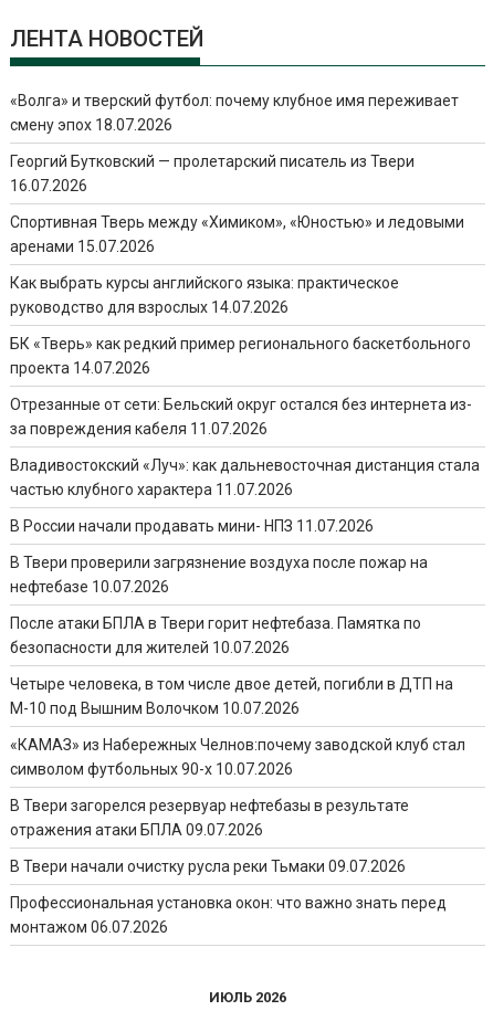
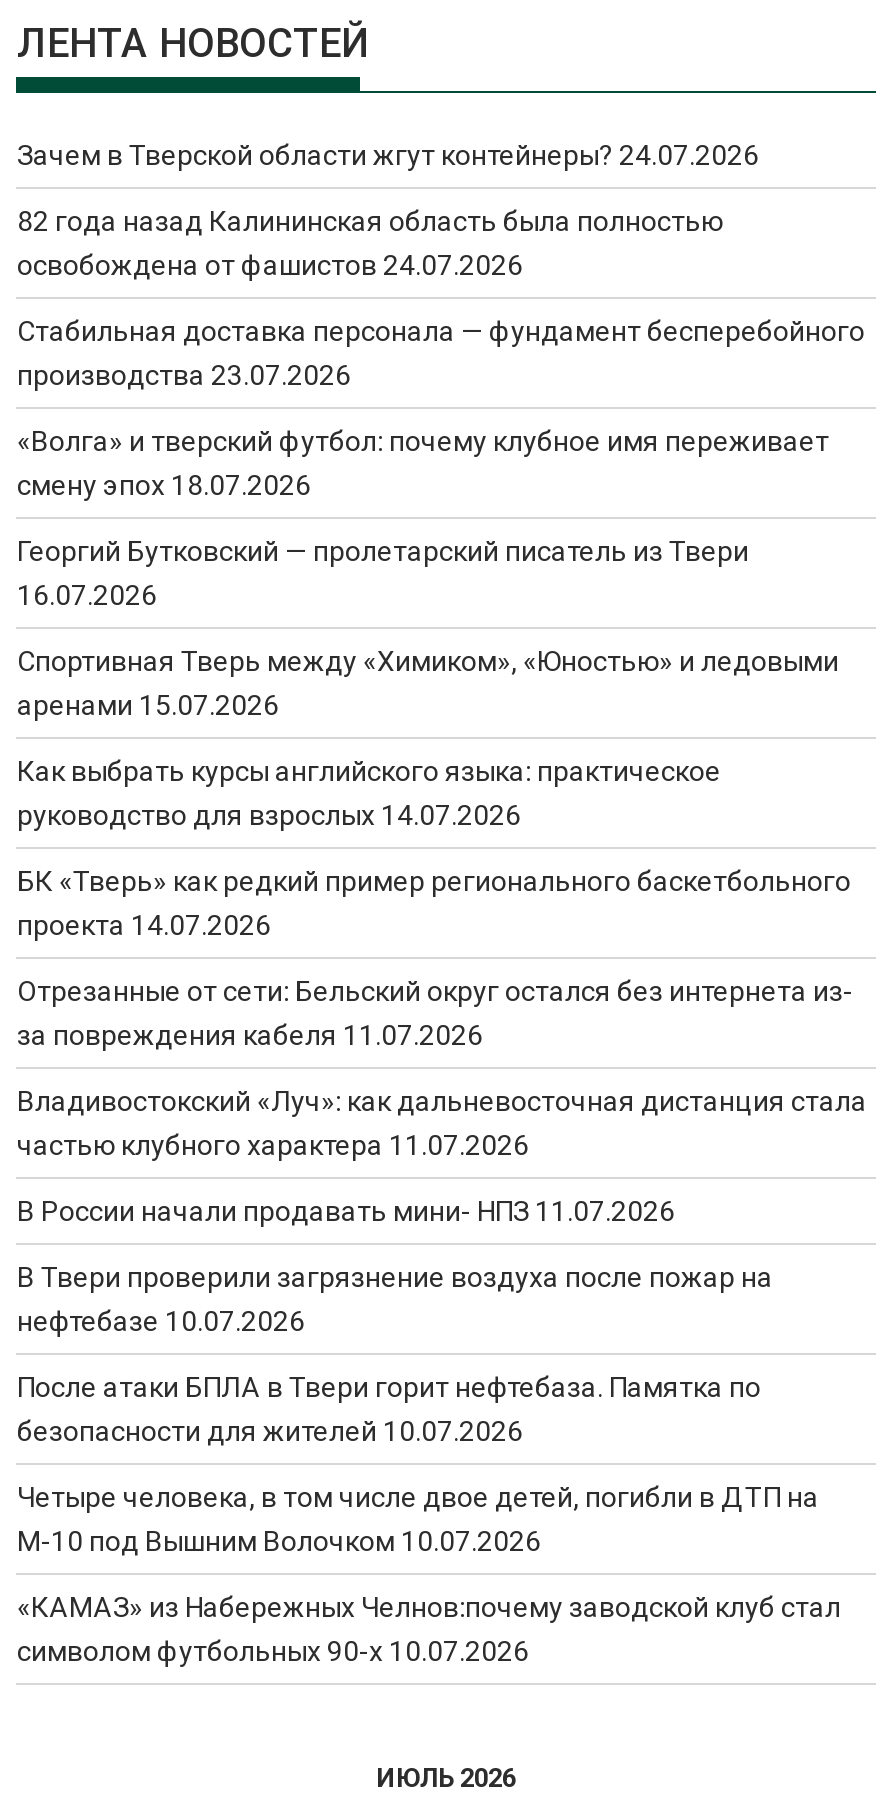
+ Зачем в Тверской области жгут контейнеры? 24.07.2026
+ 82 года назад Калининская область была полностью
+ освобождена от фашистов 24.07.2026
+ Стабильная доставка персонала — фундамент бесперебойного
+ производства 23.07.2026

moved down: «Волга» и тверский футбол: почему клубное имя переживает | смену эпох 18.07.2026 | Георгий Бутковский — пролетарский писатель из Твери | ... | «КАМАЗ» из Набережных Челнов:почему заводской клуб стал | символом футбольных 90-х 10.07.2026

- В Твери загорелся резервуар нефтебазы в результате
- отражения атаки БПЛА 09.07.2026
- В Твери начали очистку русла реки Тьмаки 09.07.2026
- Профессиональная установка окон: что важно знать перед
- монтажом 06.07.2026
